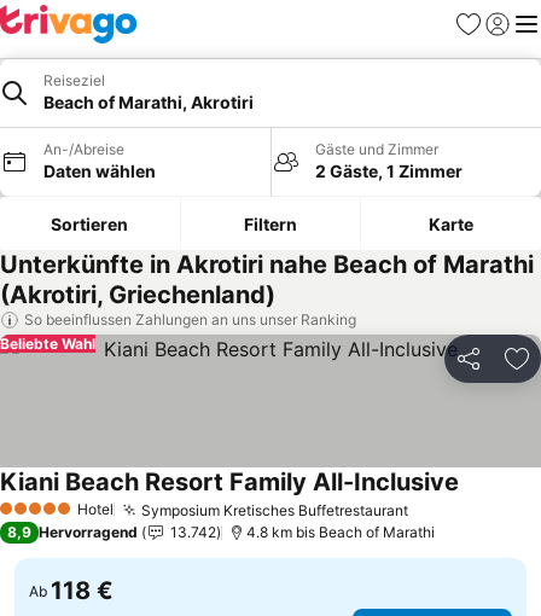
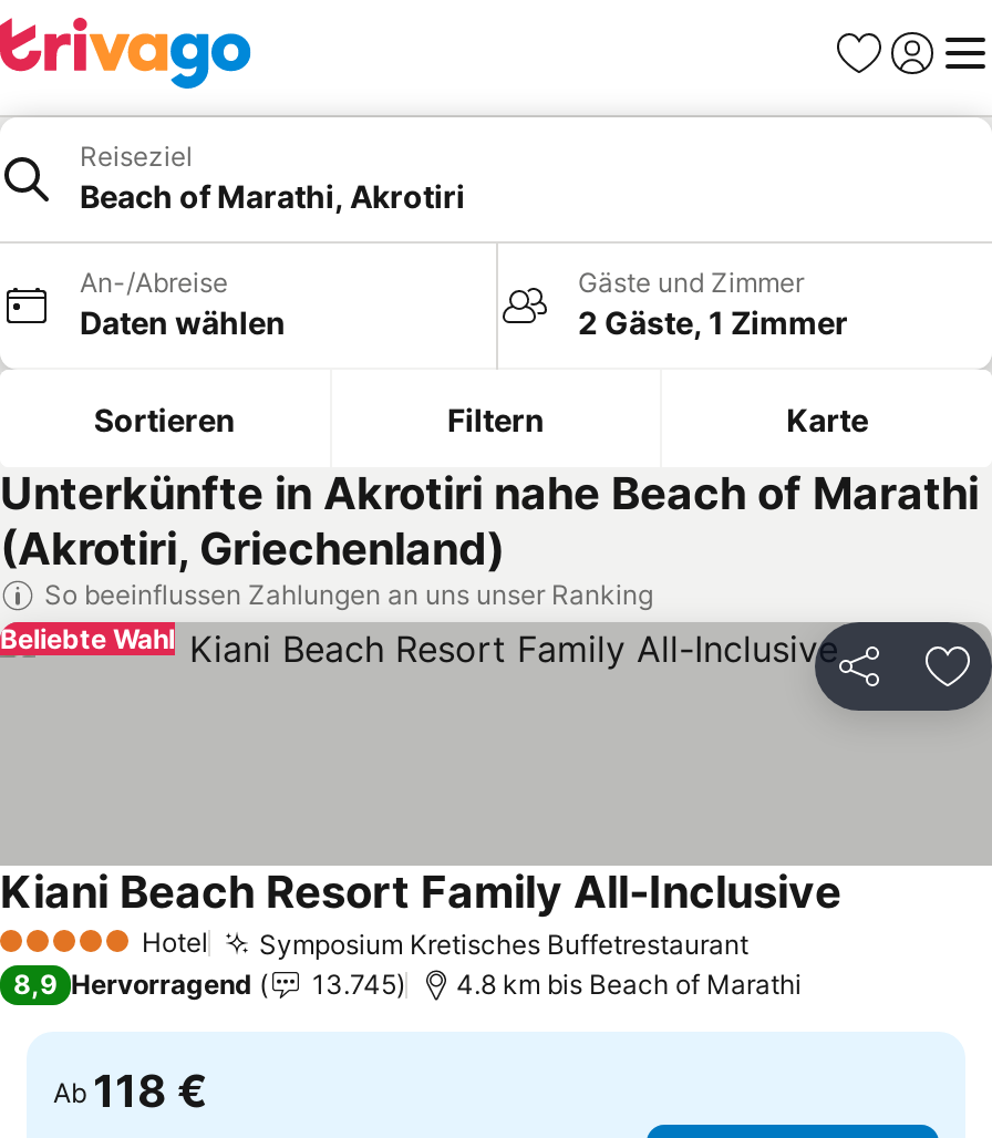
- 13.742
+ 13.745
